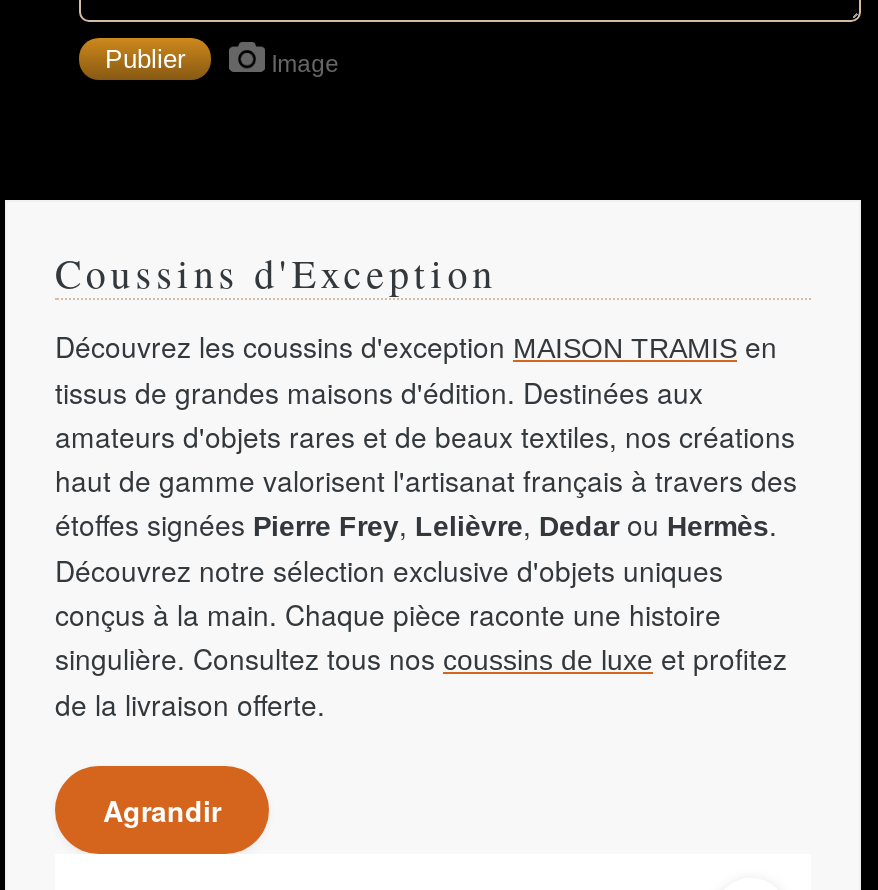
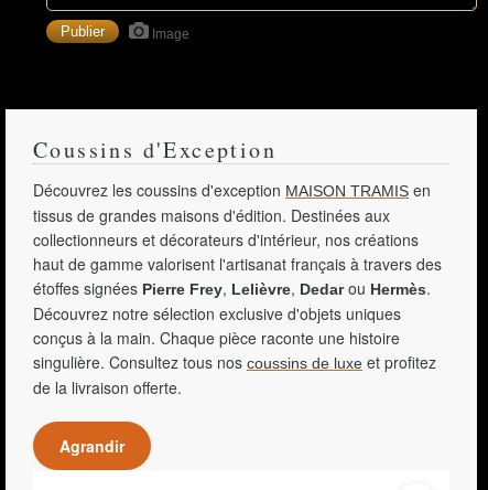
- amateurs d'objets rares et de beaux textiles, nos créations
+ collectionneurs et décorateurs d'intérieur, nos créations
